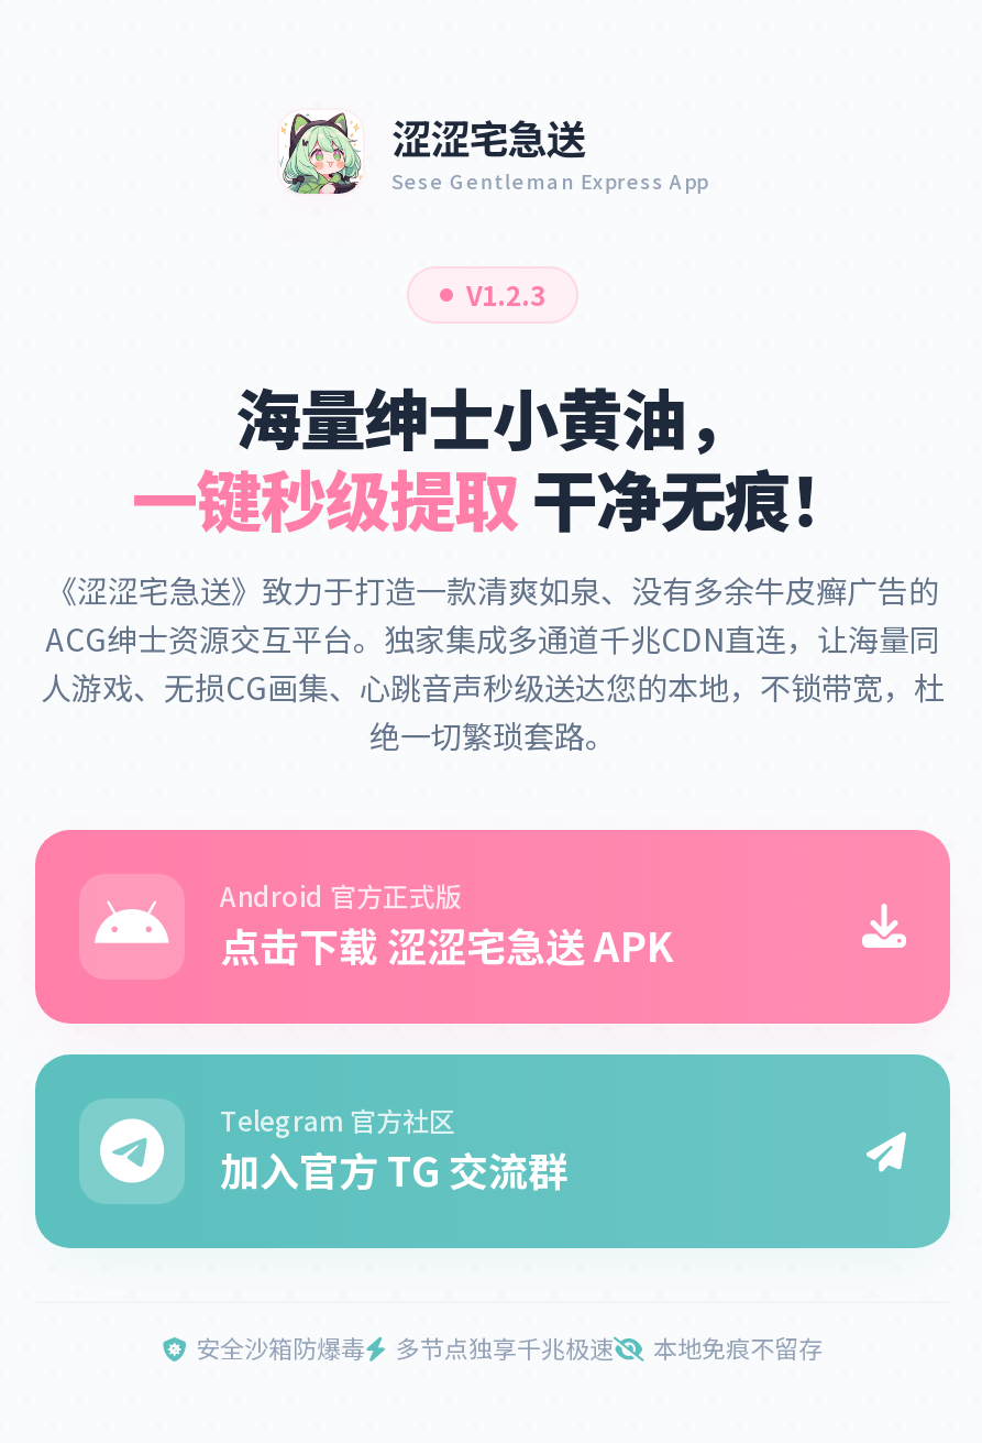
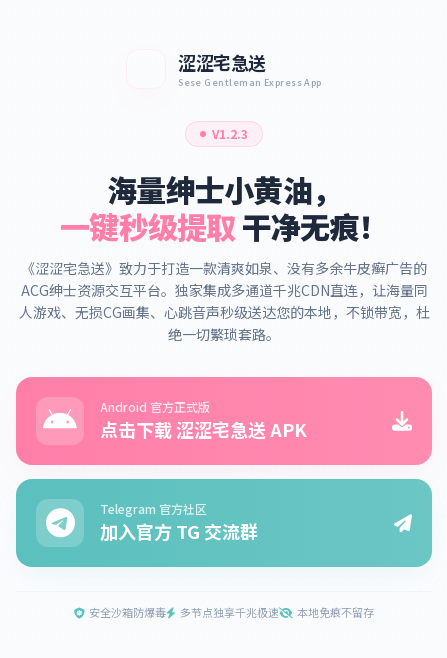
- [image]
